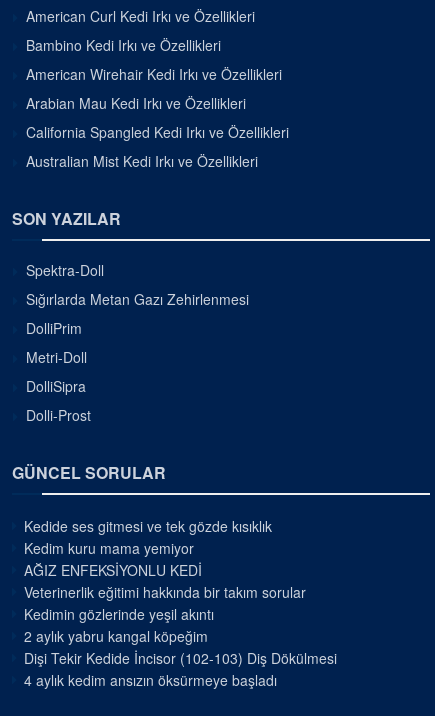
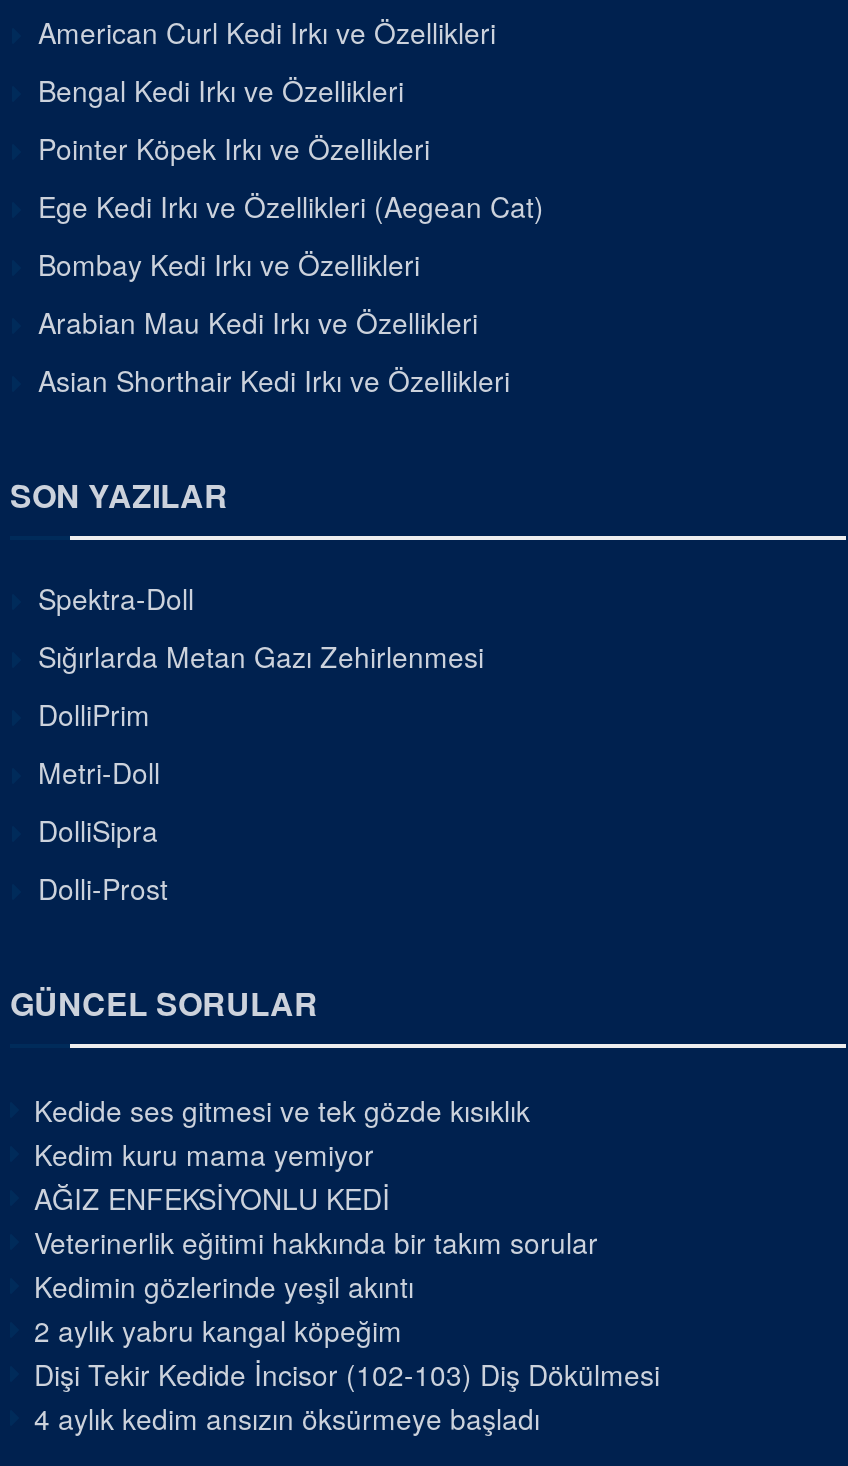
- Bambino Kedi Irkı ve Özellikleri
- American Wirehair Kedi Irkı ve Özellikleri
+ Bengal Kedi Irkı ve Özellikleri
+ Pointer Köpek Irkı ve Özellikleri
+ Ege Kedi Irkı ve Özellikleri (Aegean Cat)
+ Bombay Kedi Irkı ve Özellikleri

moved down: Arabian Mau Kedi Irkı ve Özellikleri

- California Spangled Kedi Irkı ve Özellikleri
- Australian Mist Kedi Irkı ve Özellikleri
+ Asian Shorthair Kedi Irkı ve Özellikleri
